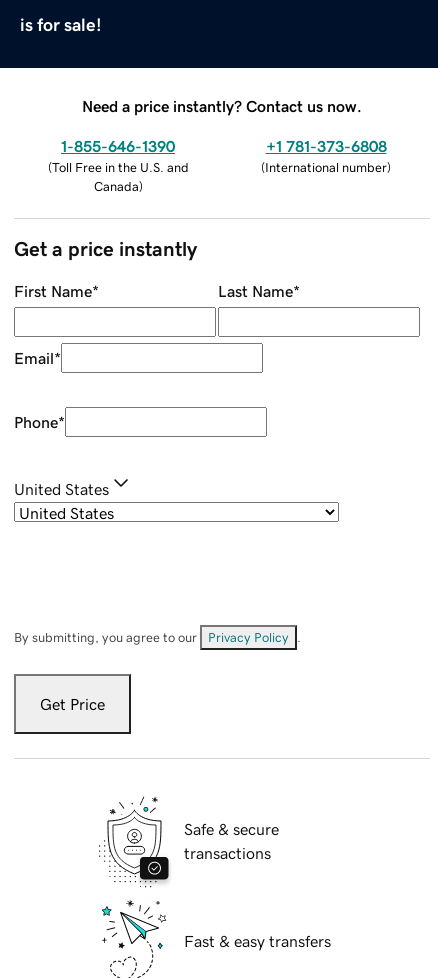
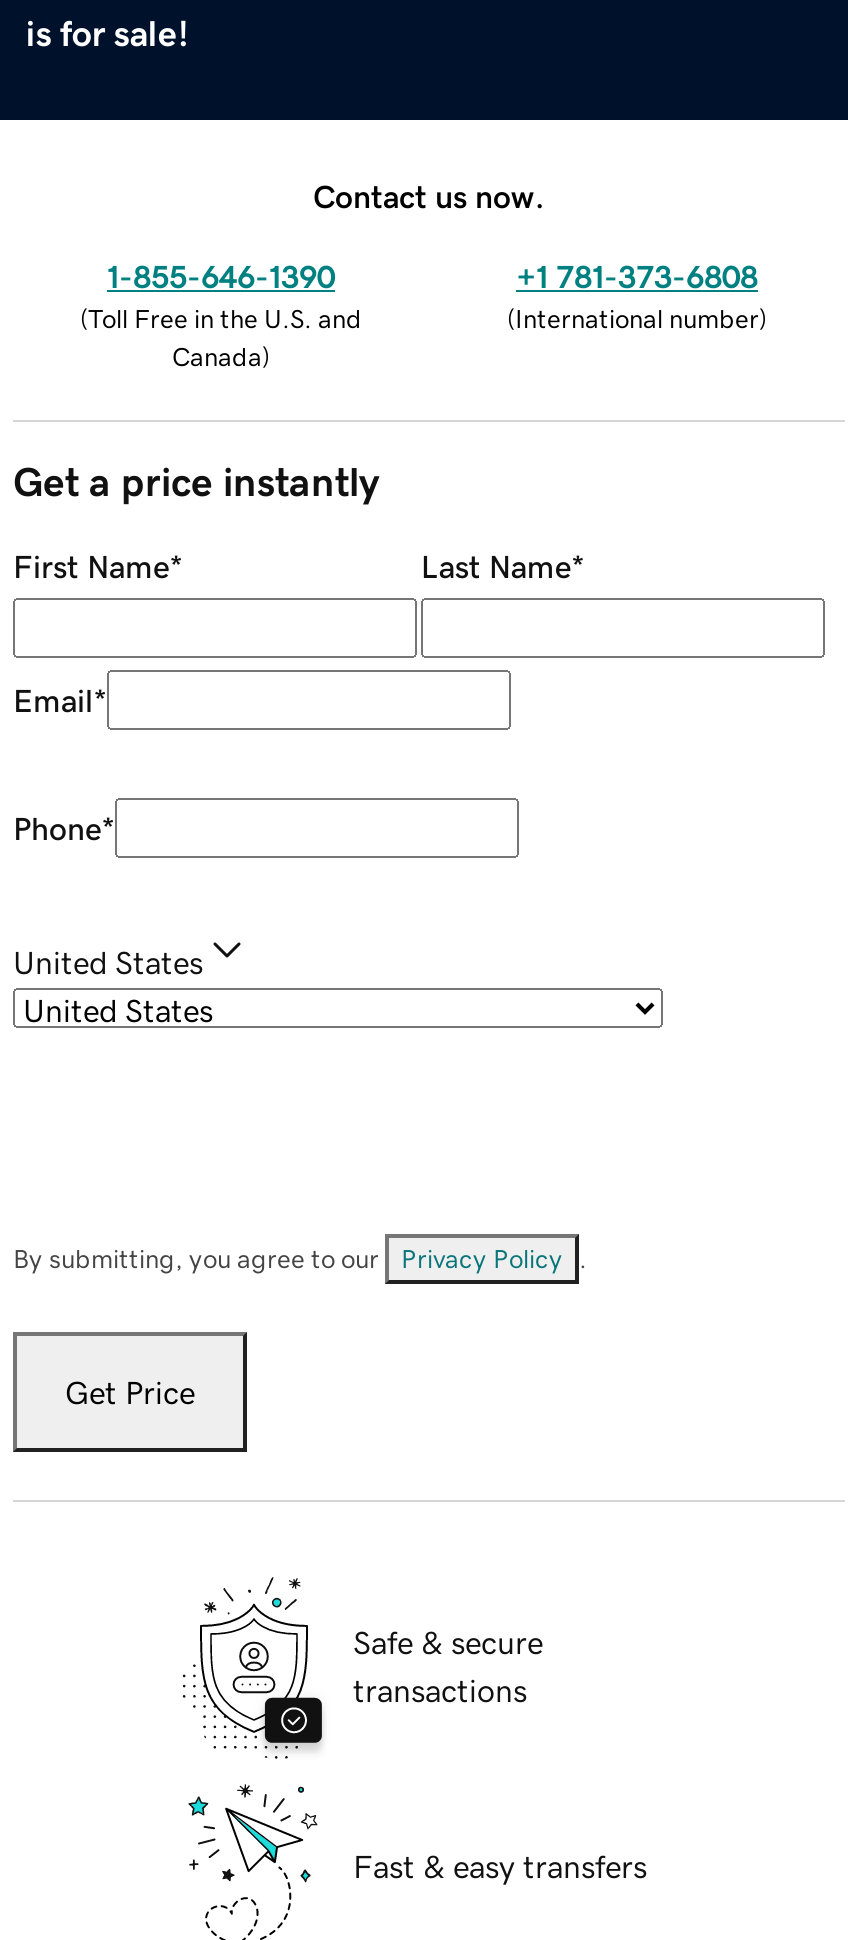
- Need a price instantly? Contact us now.
+ Contact us now.
